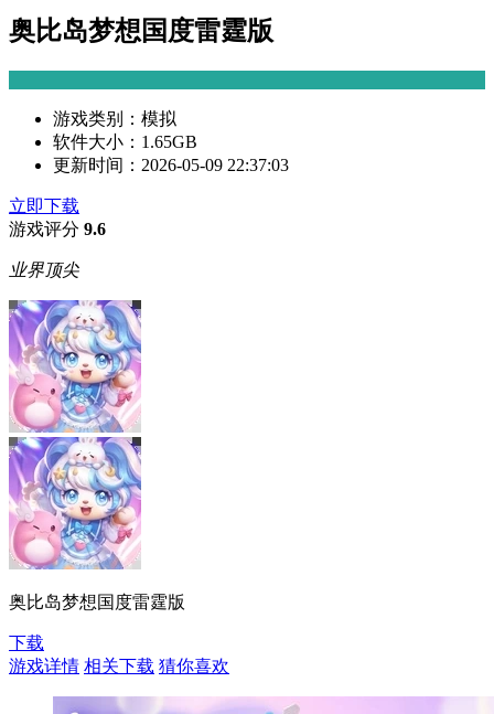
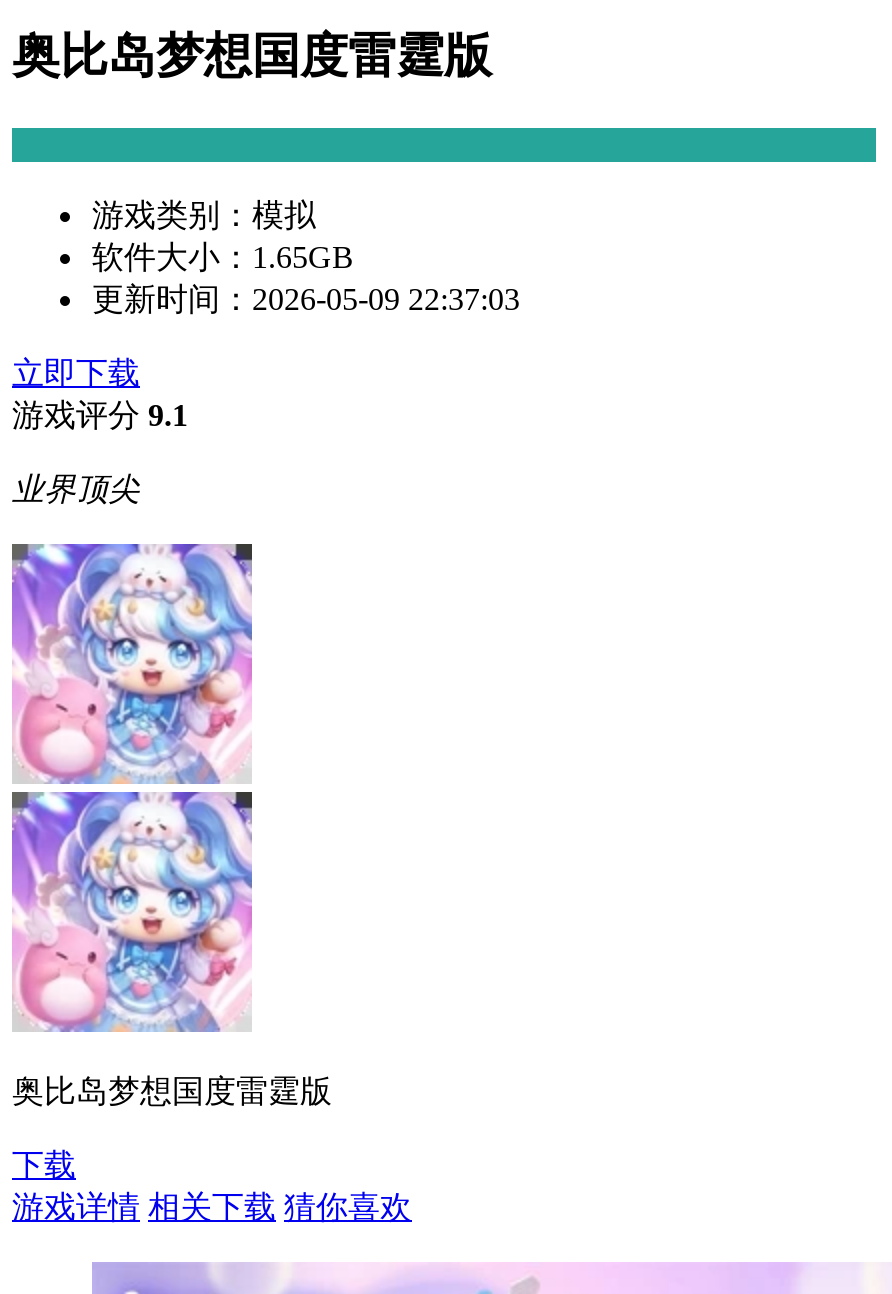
- 游戏评分 9.6
+ 游戏评分 9.1
